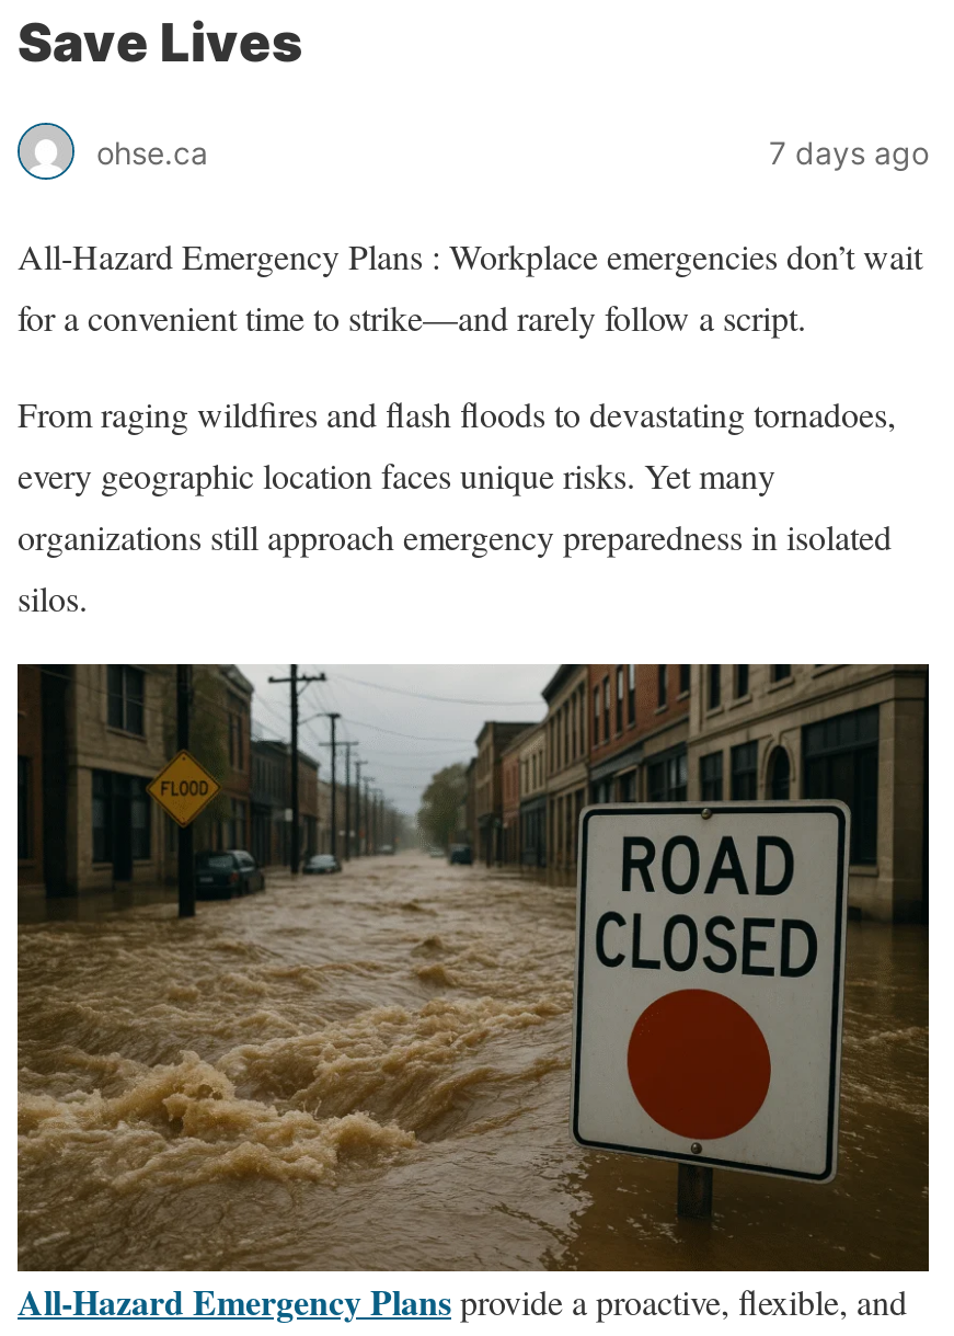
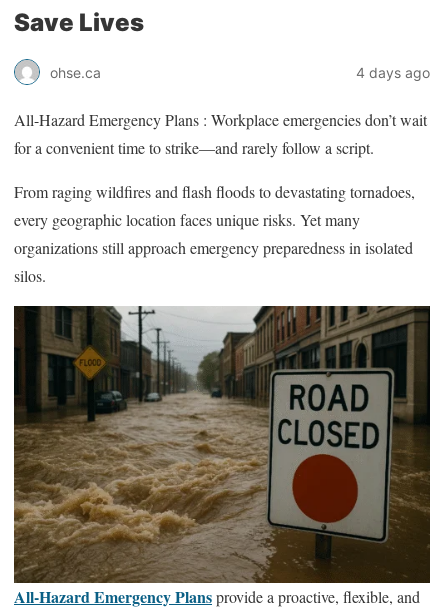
- 7 days ago
+ 4 days ago
